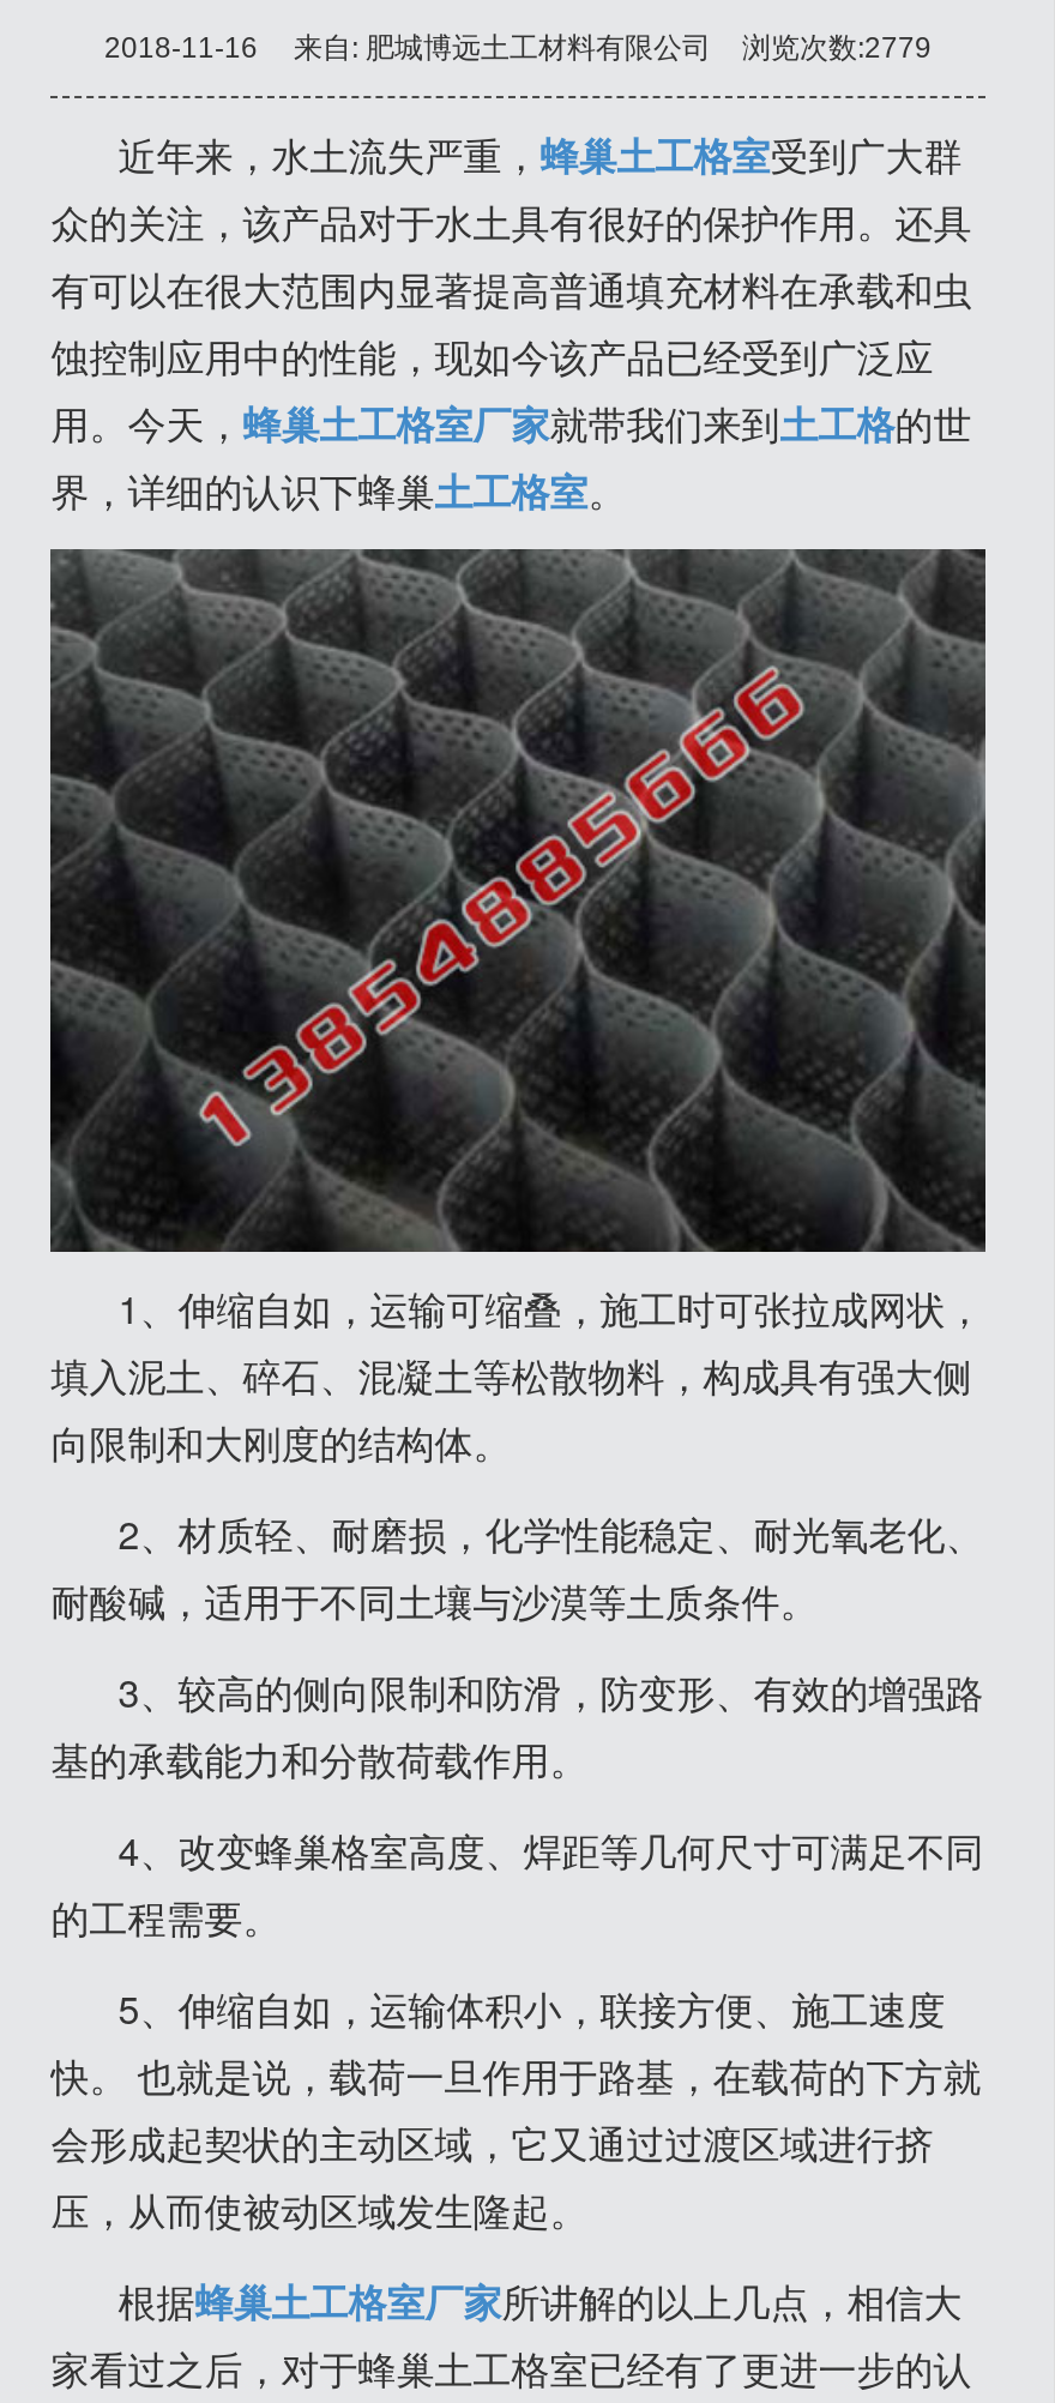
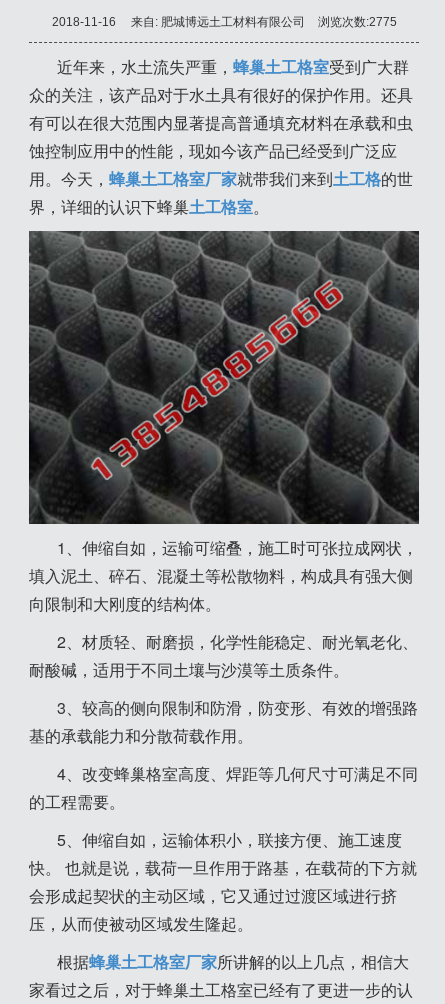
- 2018-11-16 来自:肥城博远土工材料有限公司 浏览次数:2779
+ 2018-11-16 来自:肥城博远土工材料有限公司 浏览次数:2775
